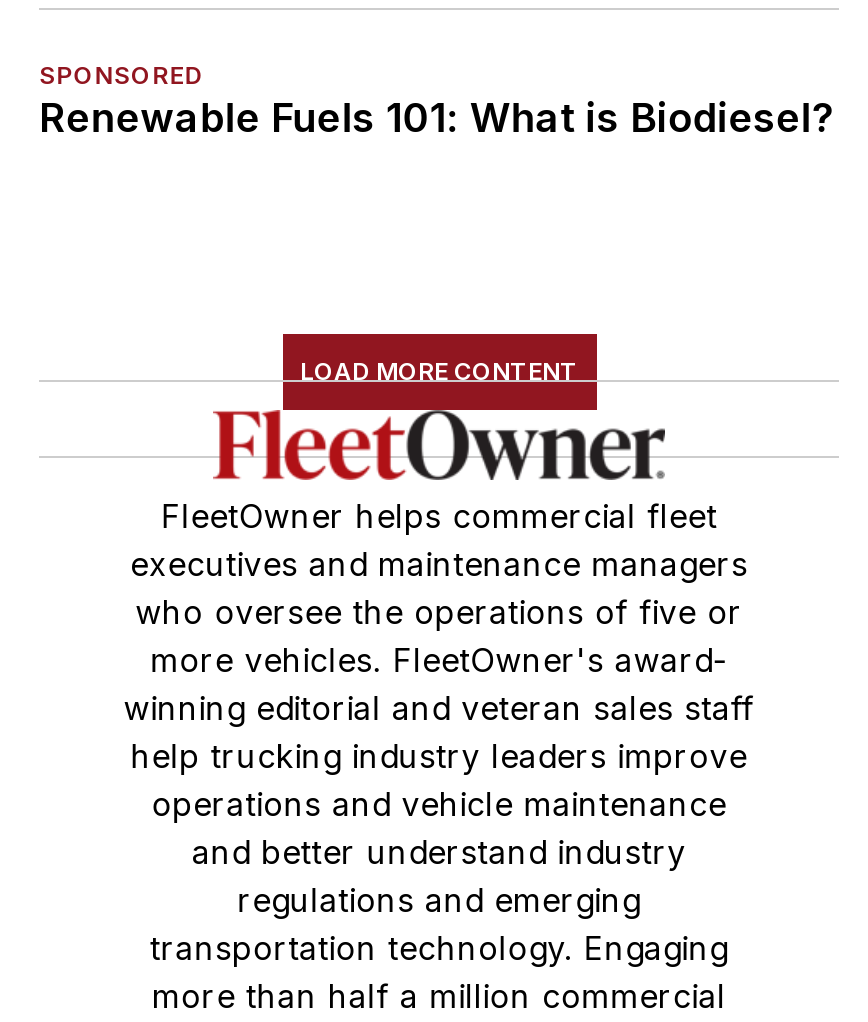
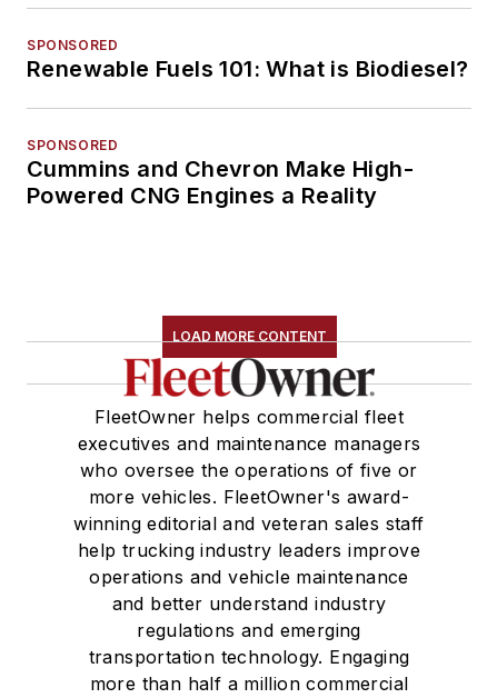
+ SPONSORED
+ Cummins and Chevron Make High-
+ Powered CNG Engines a Reality
